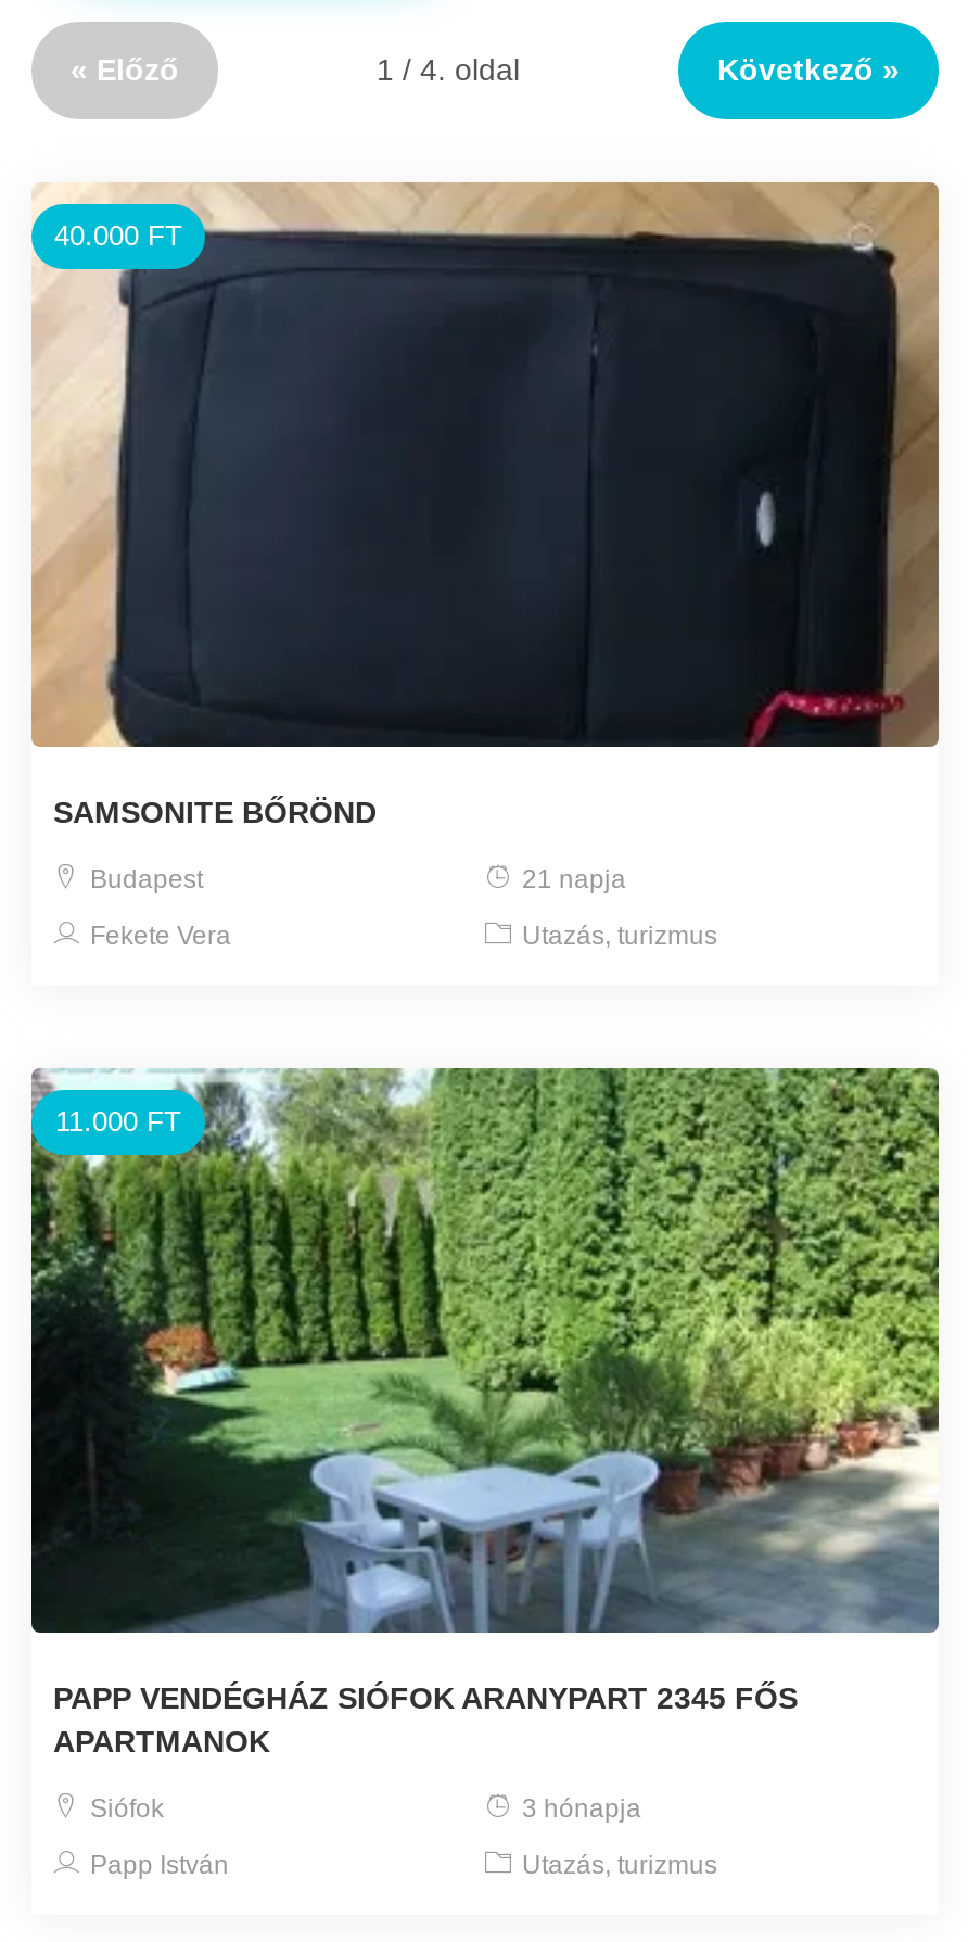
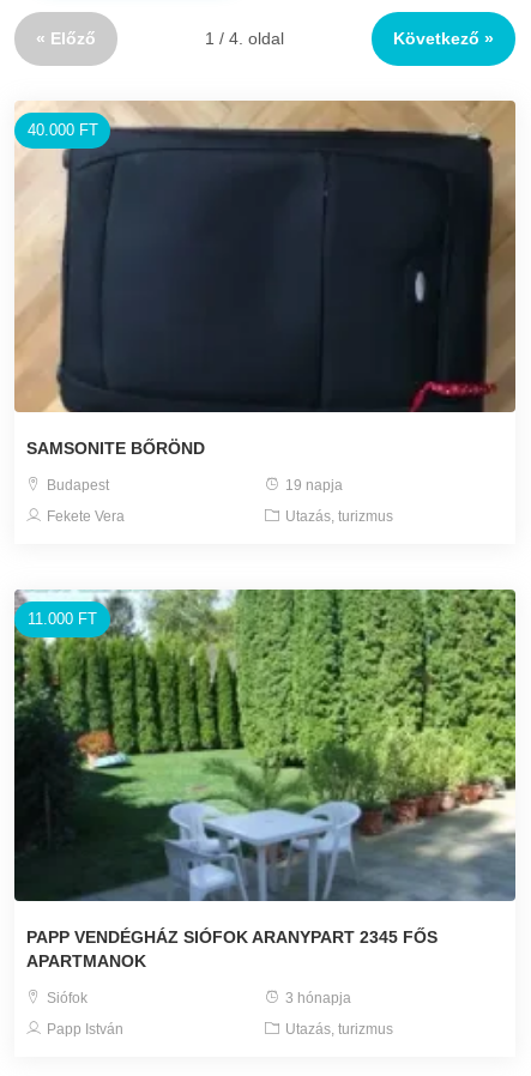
- 21 napja
+ 19 napja
